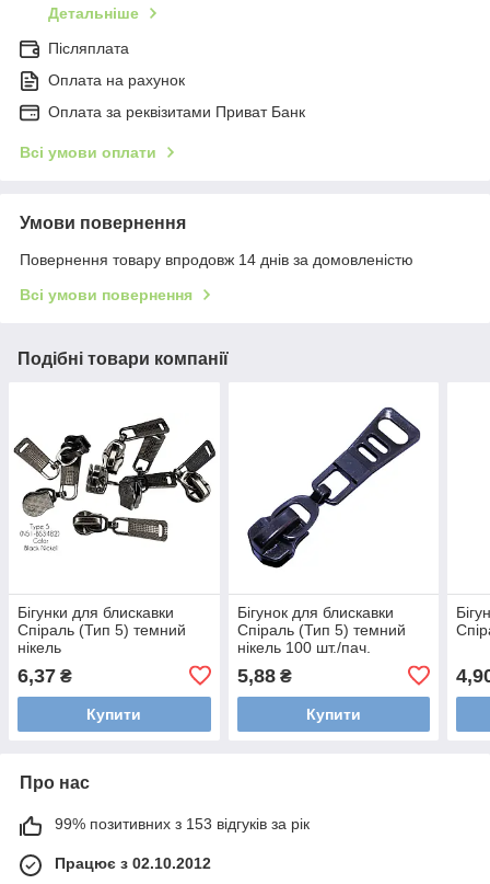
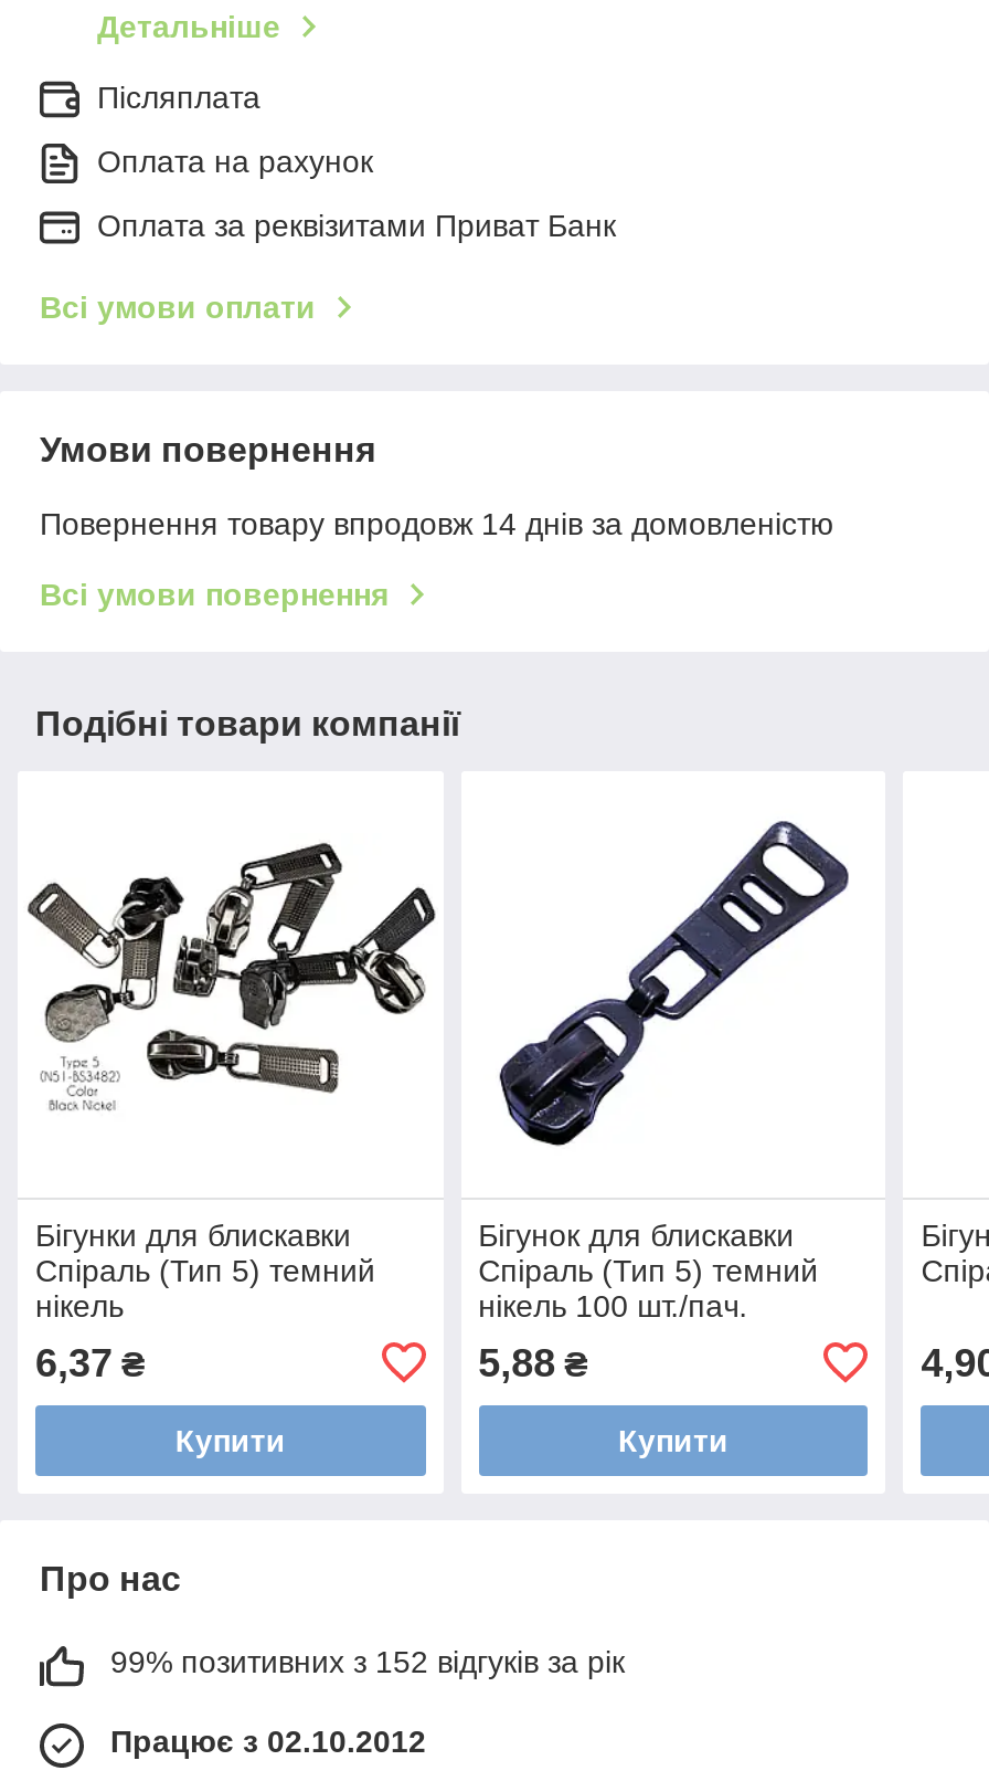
- 99% позитивних з 153 відгуків за рік
+ 99% позитивних з 152 відгуків за рік
